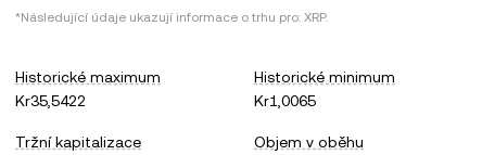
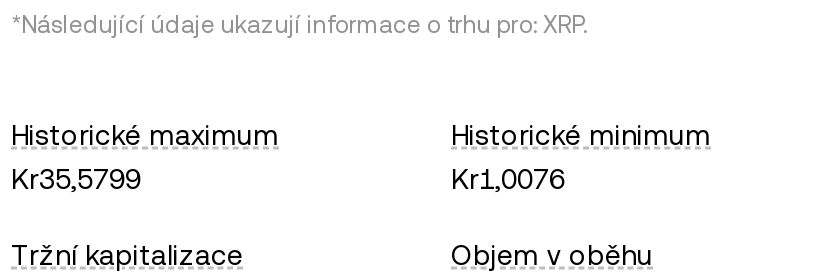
- Kr35,5422
+ Kr35,5799

- Kr1,0065
+ Kr1,0076
